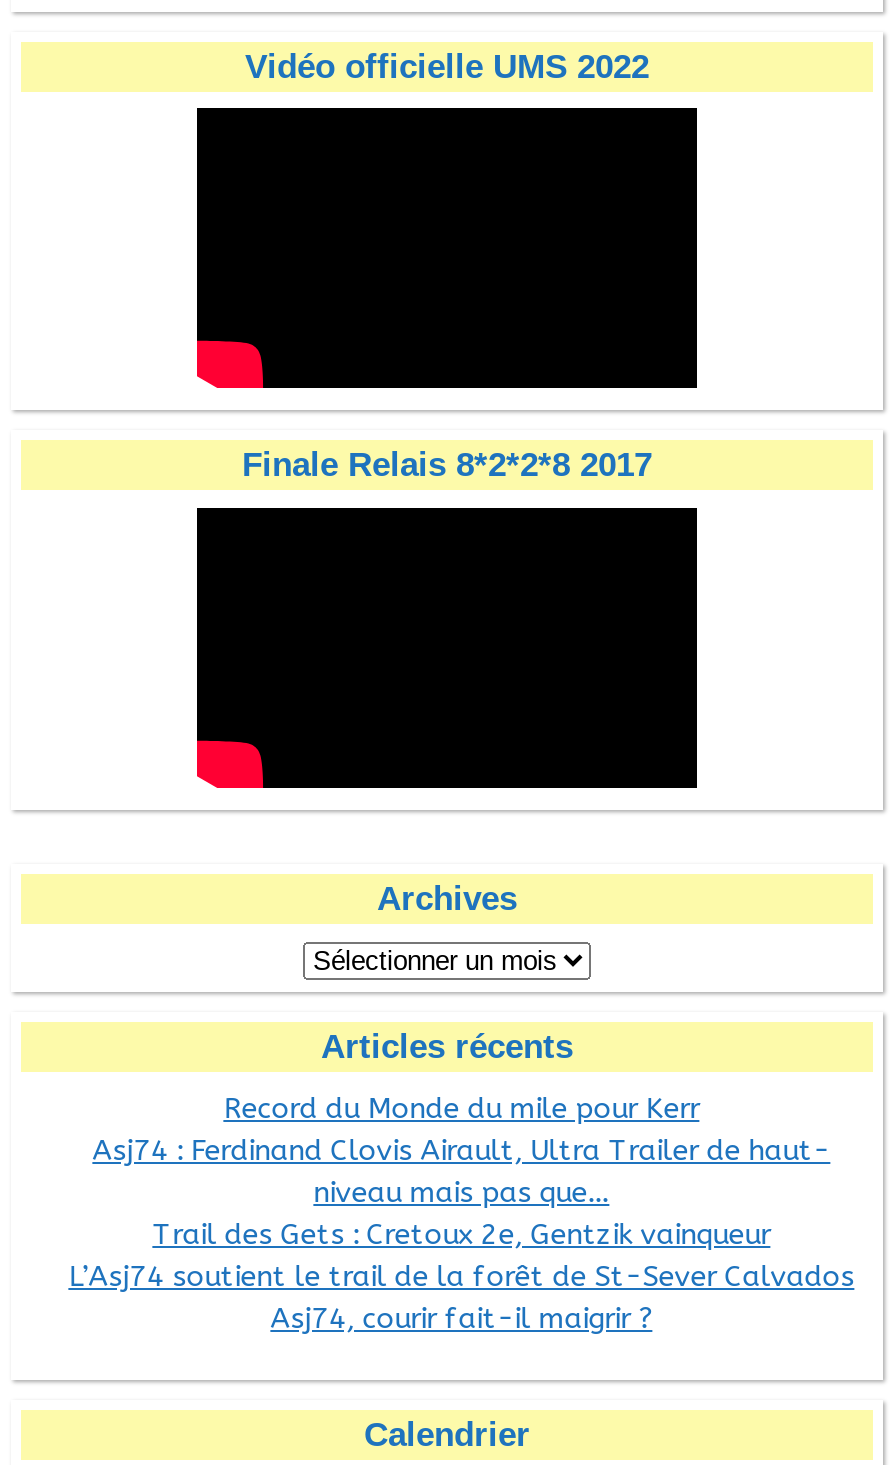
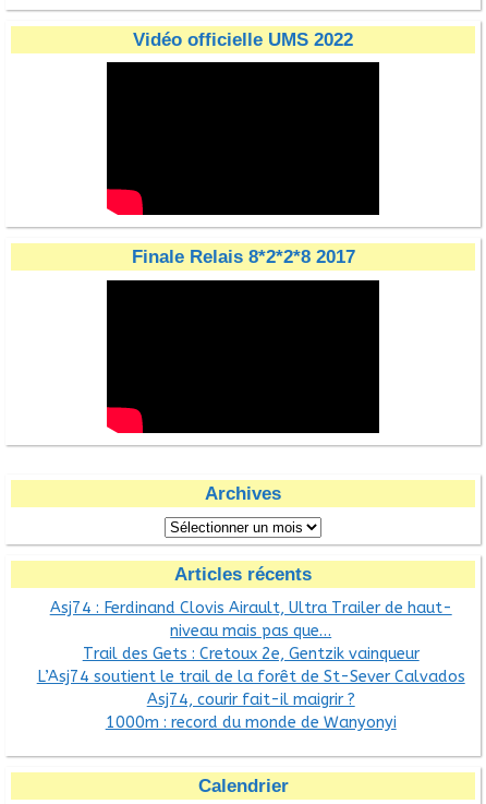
- Record du Monde du mile pour Kerr

moved up: Asj74 : Ferdinand Clovis Airault, Ultra Trailer de haut- | niveau mais pas que… | Trail des Gets : Cretoux 2e, Gentzik vainqueur | L’Asj74 soutient le trail de la forêt de St-Sever Calvados | Asj74, courir fait-il maigrir ?

+ 1000m : record du monde de Wanyonyi
